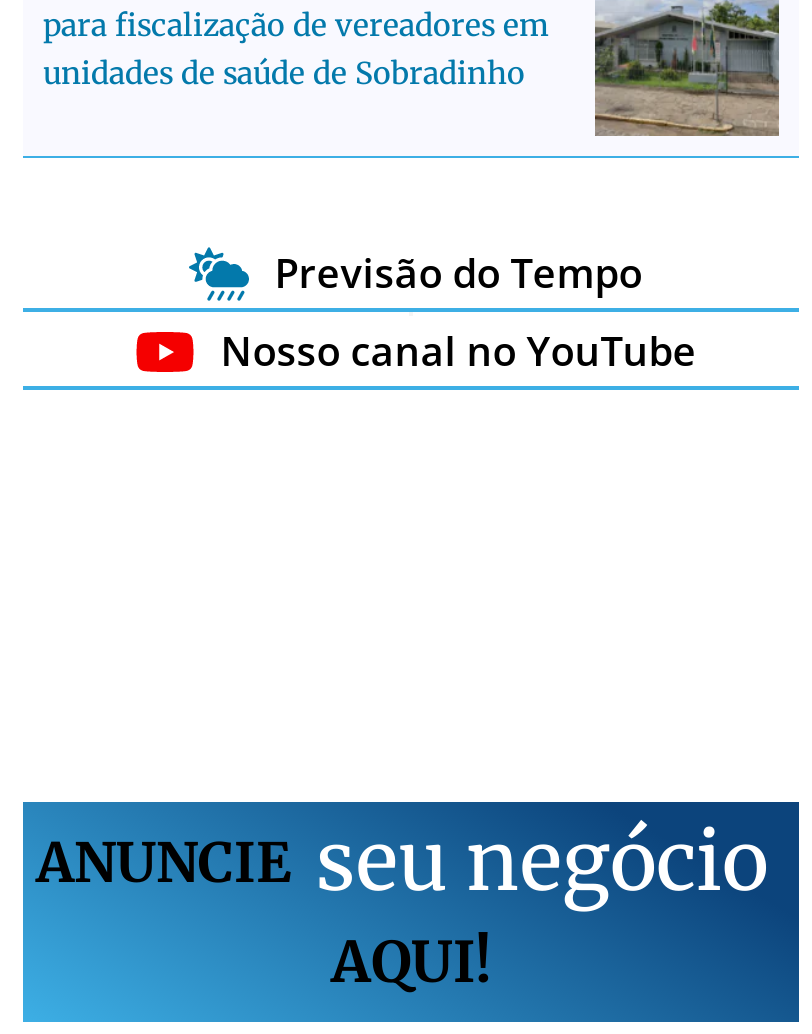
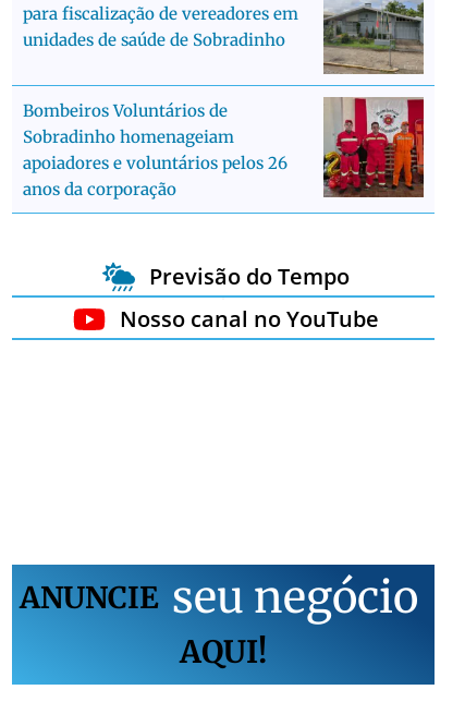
+ [image]
+ Bombeiros Voluntários de
+ Sobradinho homenageiam
+ apoiadores e voluntários pelos 26
+ anos da corporação
